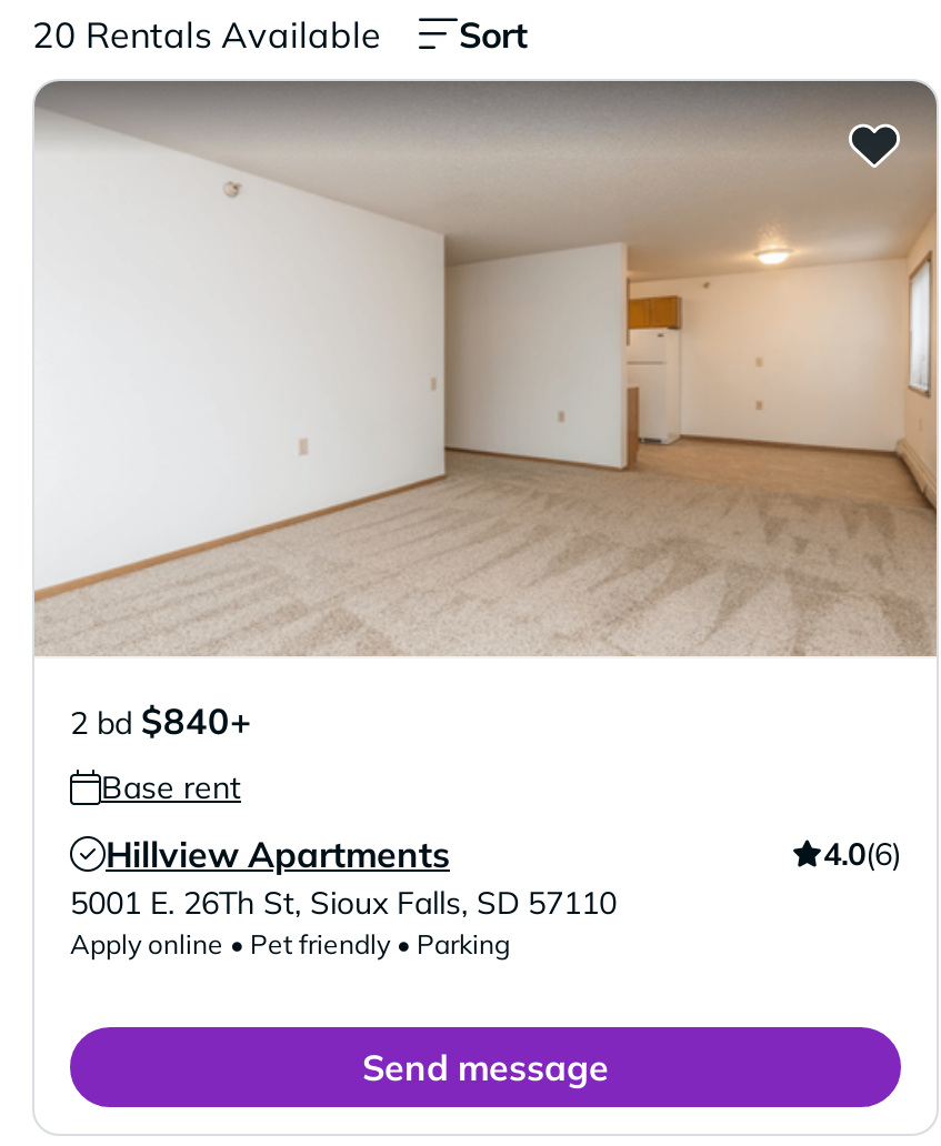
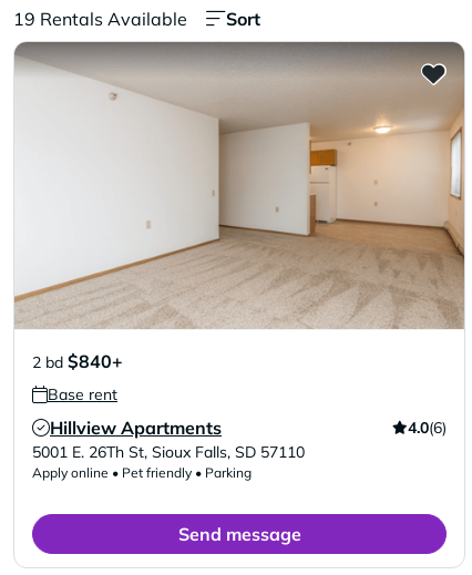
- 20 Rentals Available
+ 19 Rentals Available
